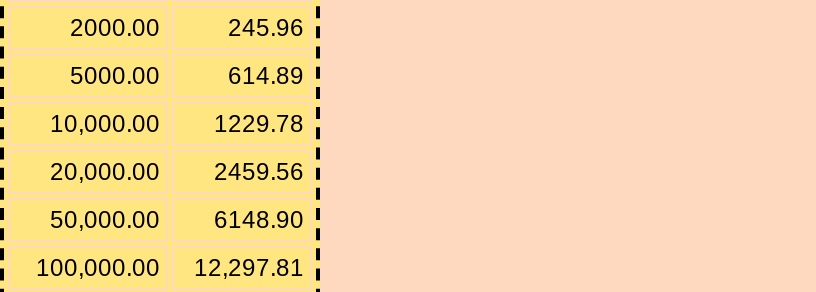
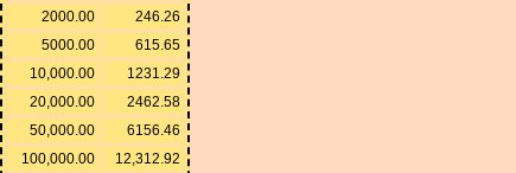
- 245.96
+ 246.26

- 614.89
+ 615.65

- 10,000.00 1229.78
+ 10,000.00 1231.29

- 20,000.00 2459.56
+ 20,000.00 2462.58

- 50,000.00 6148.90
+ 50,000.00 6156.46

- 100,000.00 12,297.81
+ 100,000.00 12,312.92
